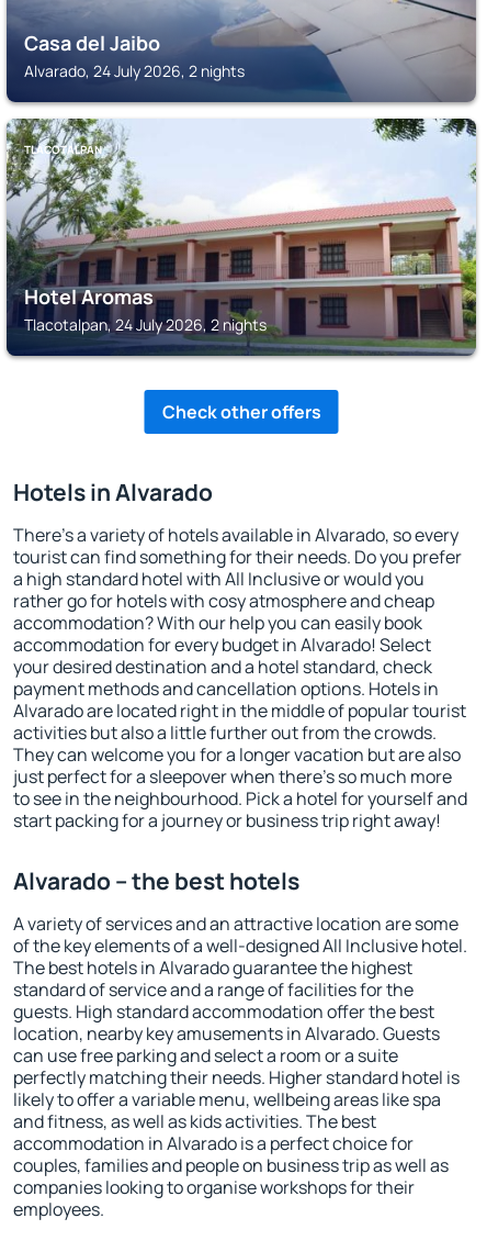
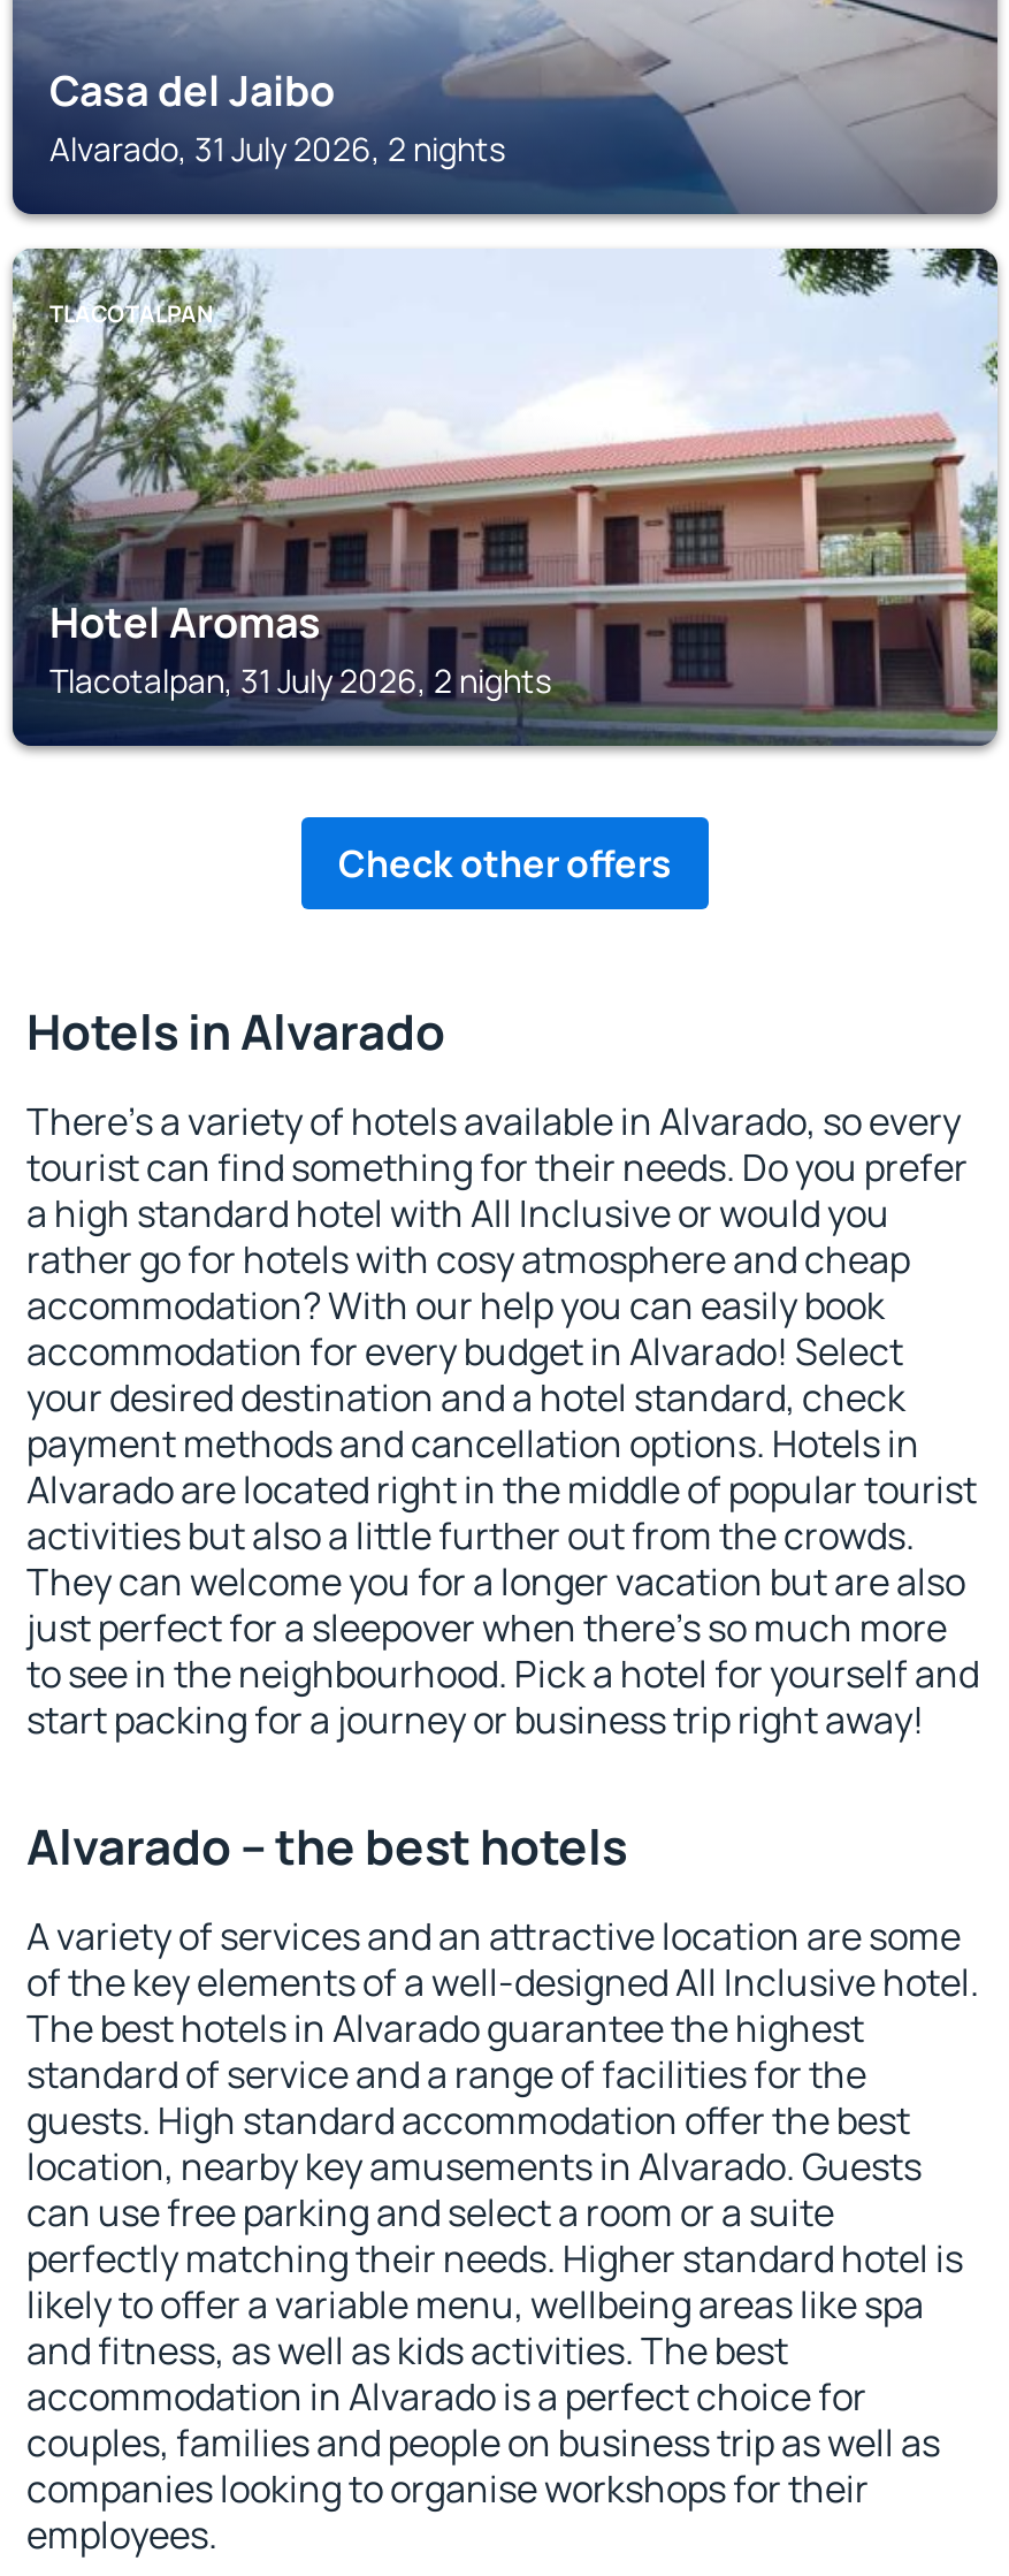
- Alvarado, 24 July 2026, 2 nights
+ Alvarado, 31 July 2026, 2 nights

- Tlacotalpan, 24 July 2026, 2 nights
+ Tlacotalpan, 31 July 2026, 2 nights
